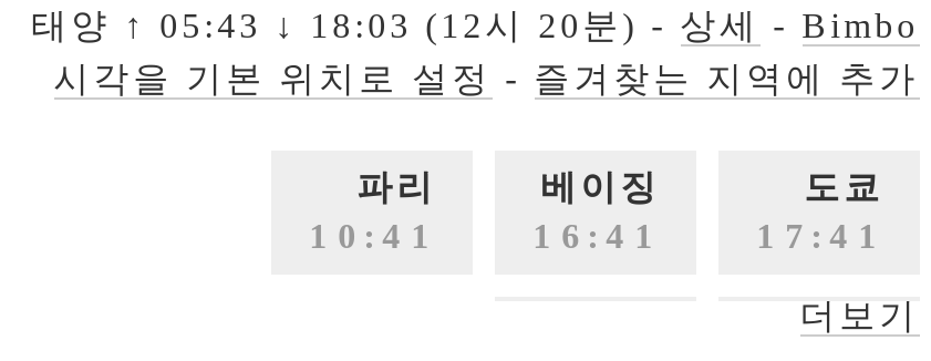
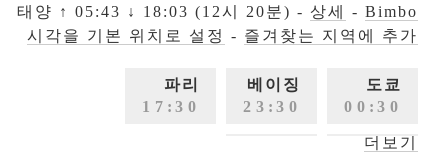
- 1 0 : 4 1
+ 1 7 : 3 0

- 1 6 : 4 1
+ 2 3 : 3 0

- 1 7 : 4 1
+ 0 0 : 3 0
